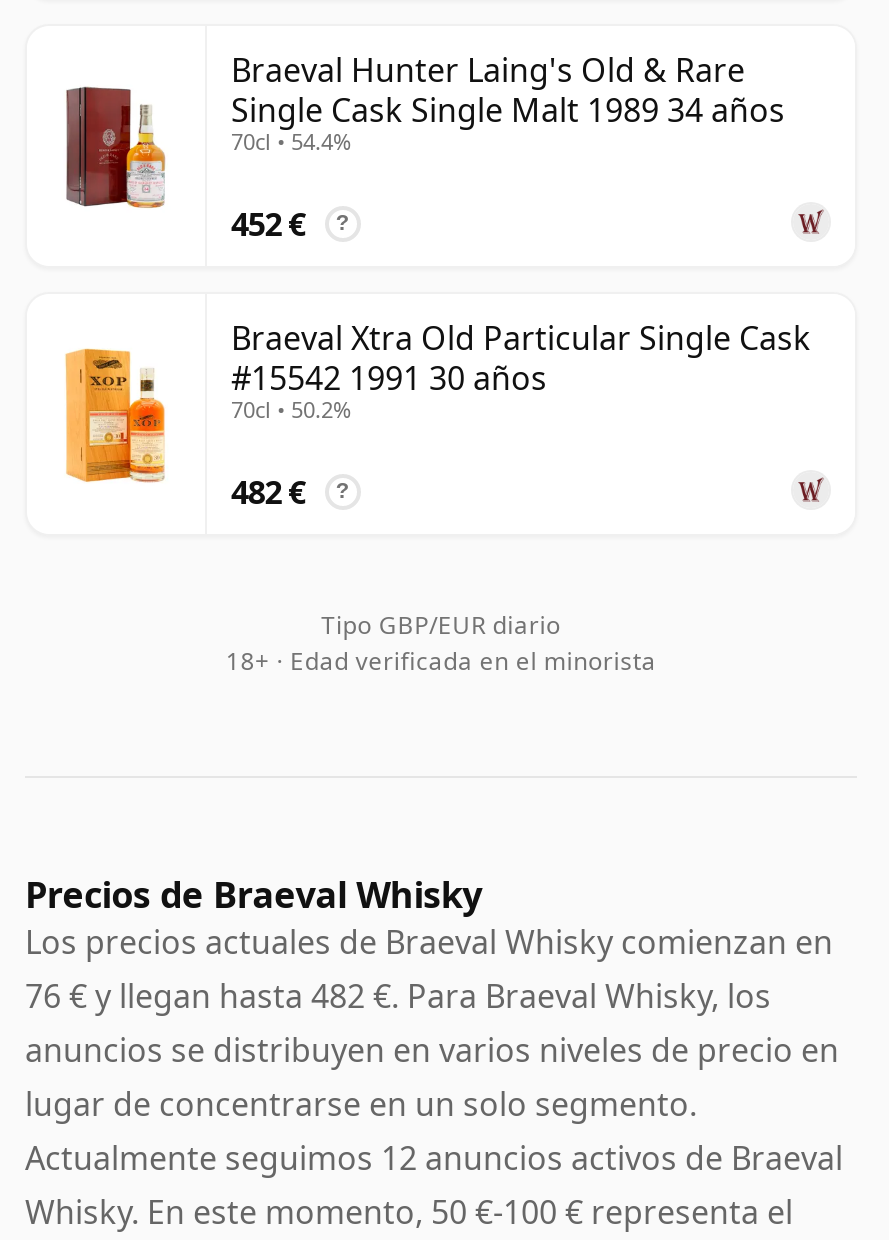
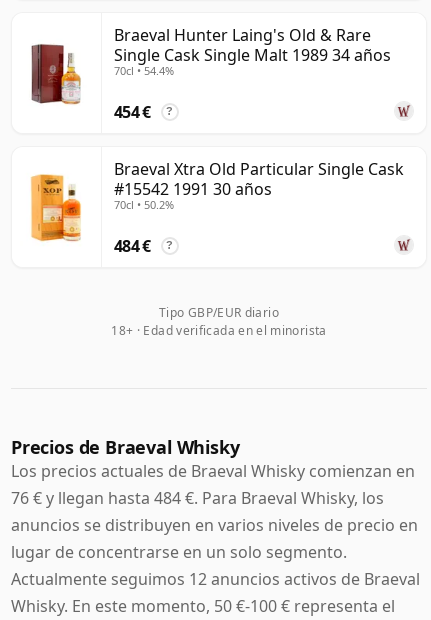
- 452 €
+ 454 €

- 482 €
+ 484 €

- 76 € y llegan hasta 482 €. Para Braeval Whisky, los
+ 76 € y llegan hasta 484 €. Para Braeval Whisky, los
